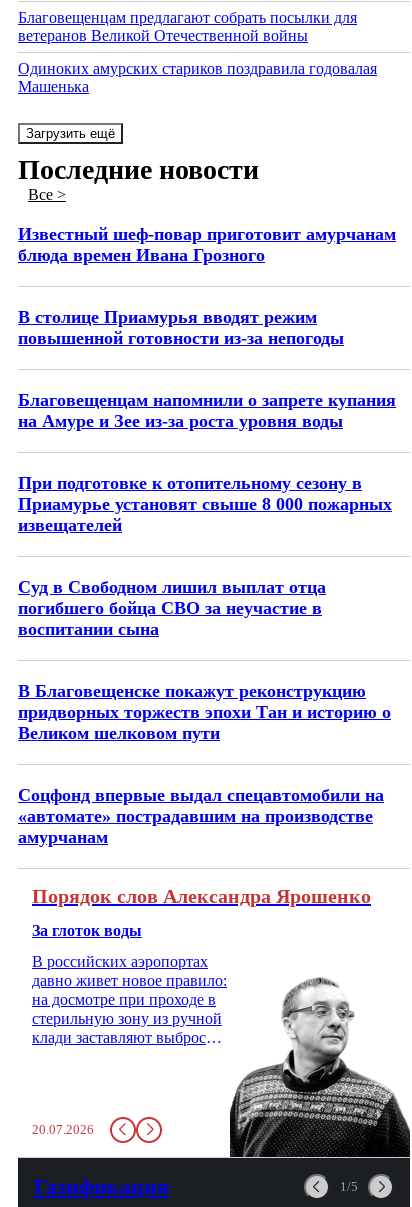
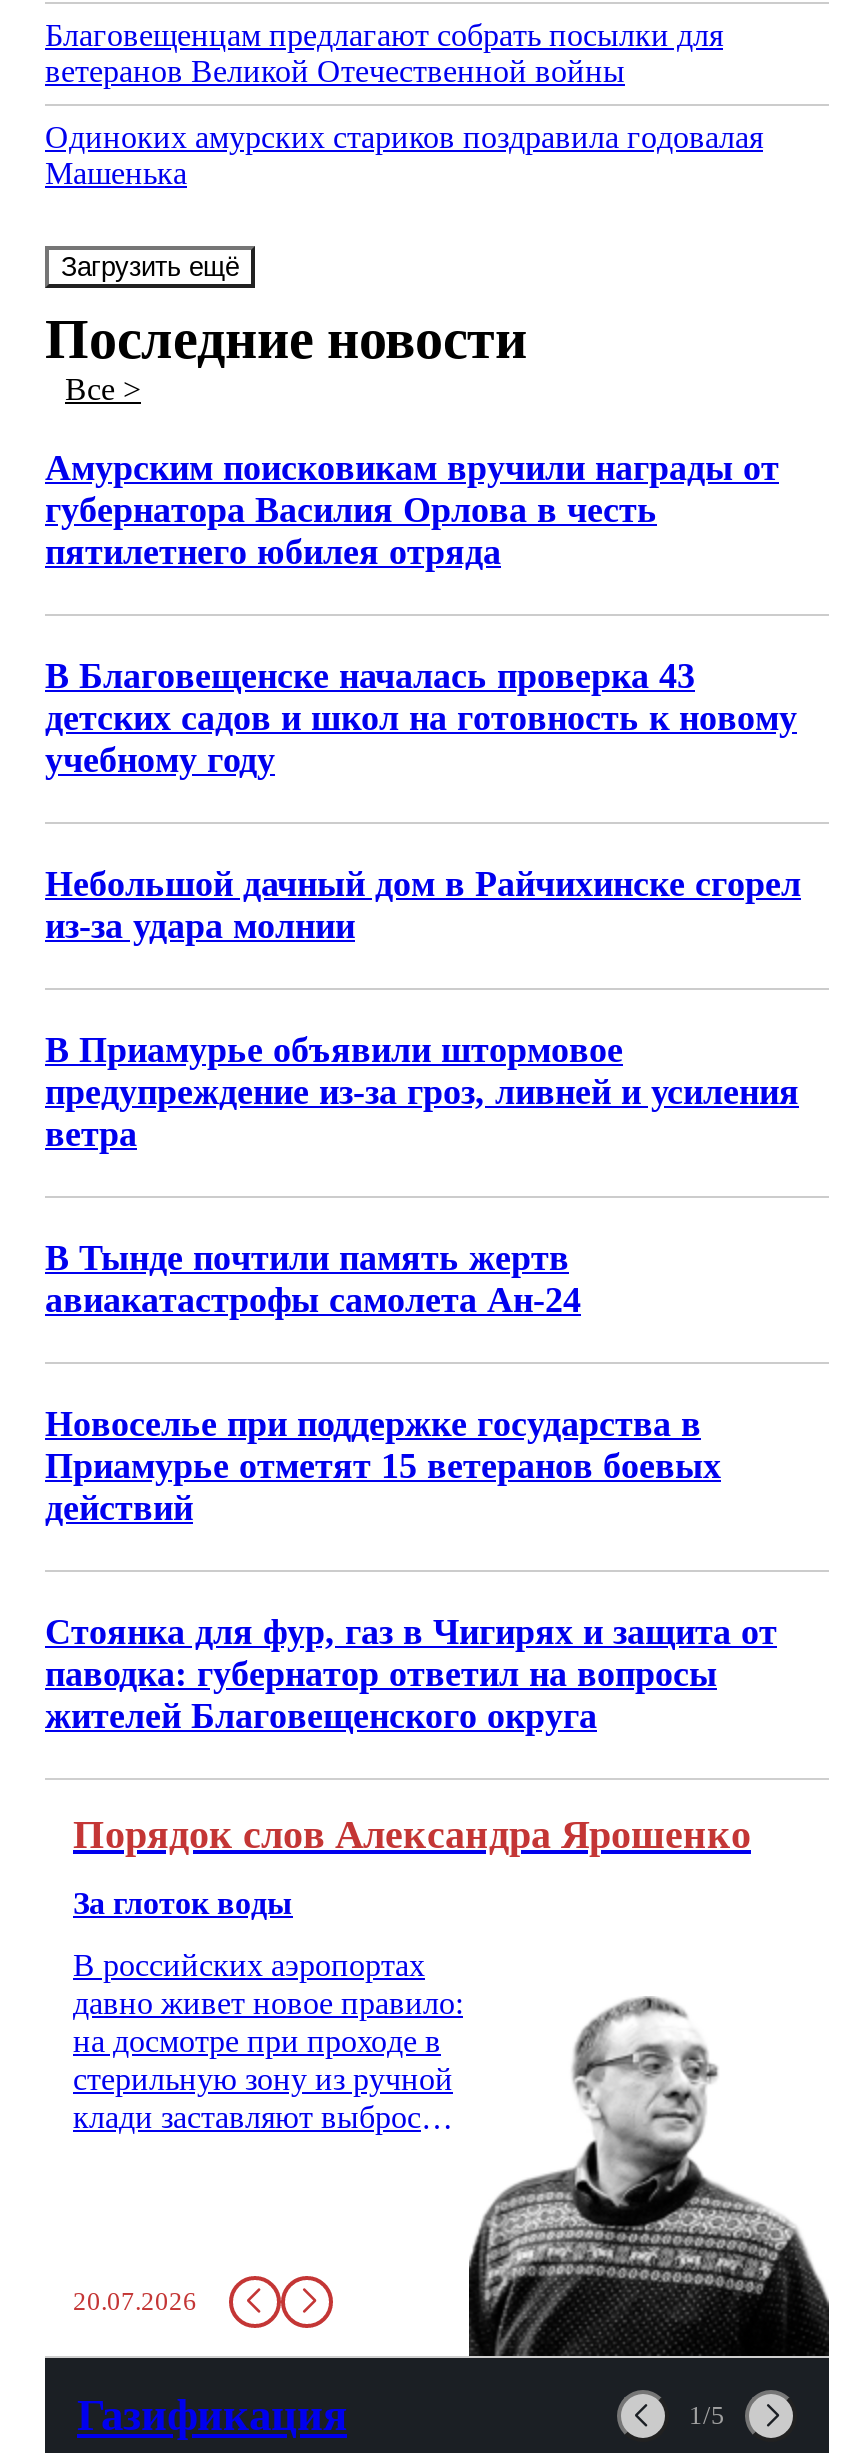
- Известный шеф-повар приготовит амурчанам
- блюда времен Ивана Грозного
+ Амурским поисковикам вручили награды от
+ губернатора Василия Орлова в честь
+ пятилетнего юбилея отряда

- В столице Приамурья вводят режим
- повышенной готовности из-за непогоды
+ В Благовещенске началась проверка 43
+ детских садов и школ на готовность к новому
+ учебному году

- Благовещенцам напомнили о запрете купания
- на Амуре и Зее из-за роста уровня воды
+ Небольшой дачный дом в Райчихинске сгорел
+ из-за удара молнии

- При подготовке к отопительному сезону в
- Приамурье установят свыше 8 000 пожарных
- извещателей
+ В Приамурье объявили штормовое
+ предупреждение из-за гроз, ливней и усиления
+ ветра

- Суд в Свободном лишил выплат отца
- погибшего бойца СВО за неучастие в
- воспитании сына
+ В Тынде почтили память жертв
+ авиакатастрофы самолета Ан-24

- В Благовещенске покажут реконструкцию
- придворных торжеств эпохи Тан и историю о
- Великом шелковом пути
+ Новоселье при поддержке государства в
+ Приамурье отметят 15 ветеранов боевых
+ действий

- Соцфонд впервые выдал спецавтомобили на
- «автомате» пострадавшим на производстве
- амурчанам
+ Стоянка для фур, газ в Чигирях и защита от
+ паводка: губернатор ответил на вопросы
+ жителей Благовещенского округа
